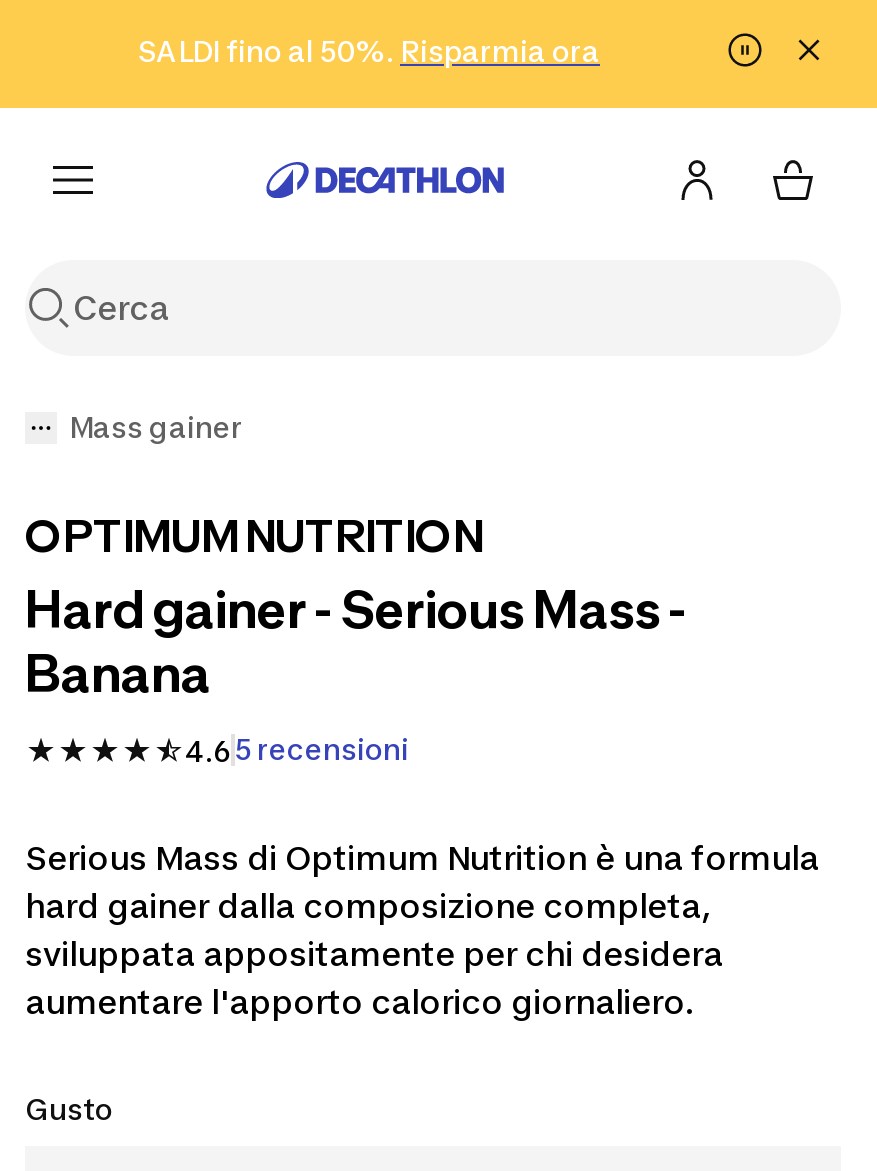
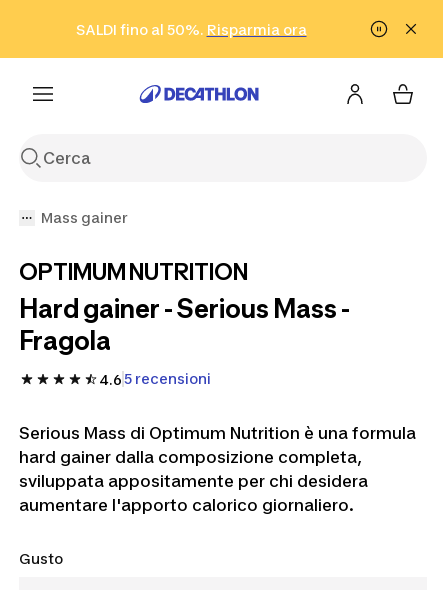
- Banana
+ Fragola
